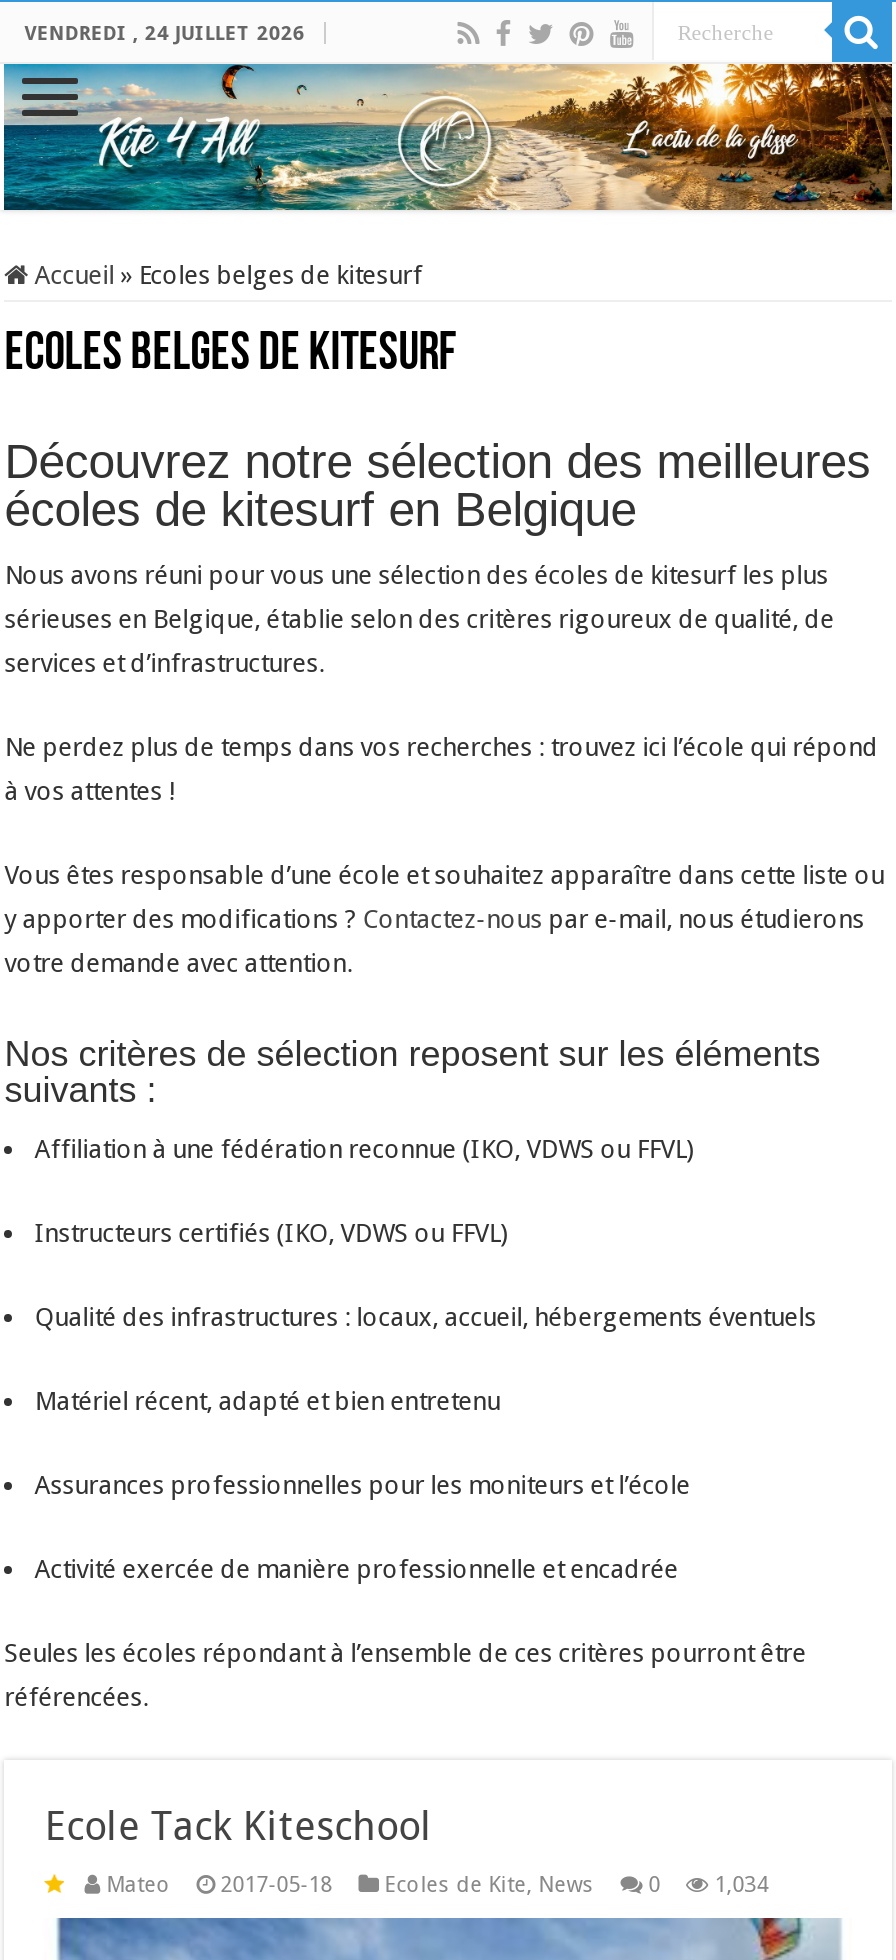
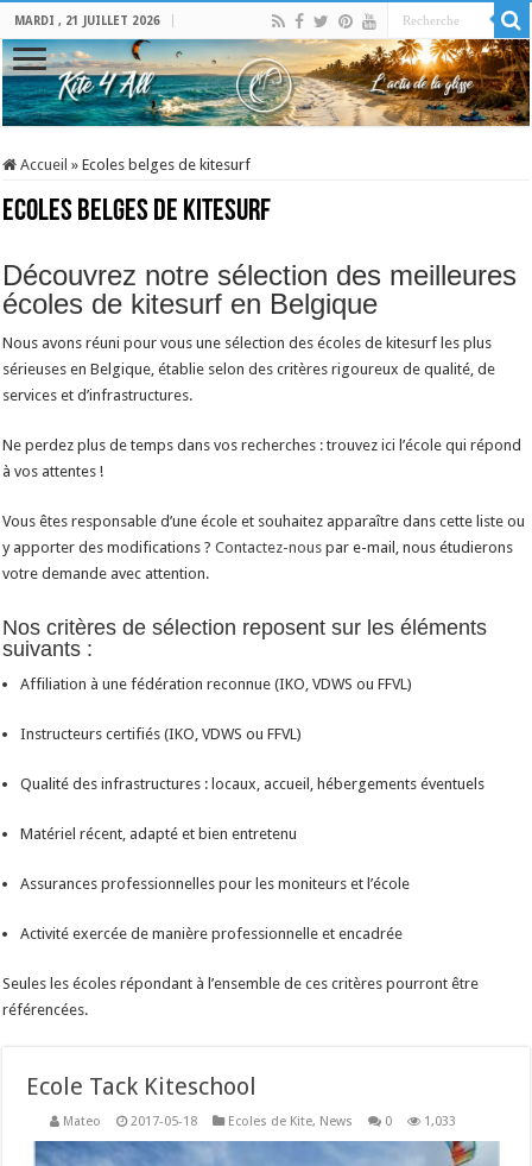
- VENDREDI , 24 JUILLET 2026
+ MARDI , 21 JUILLET 2026

- 1,034
+ 1,033
